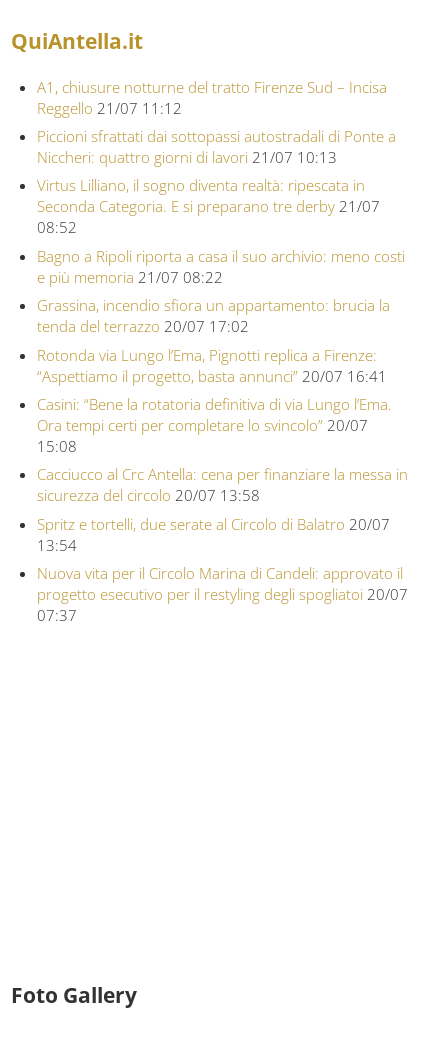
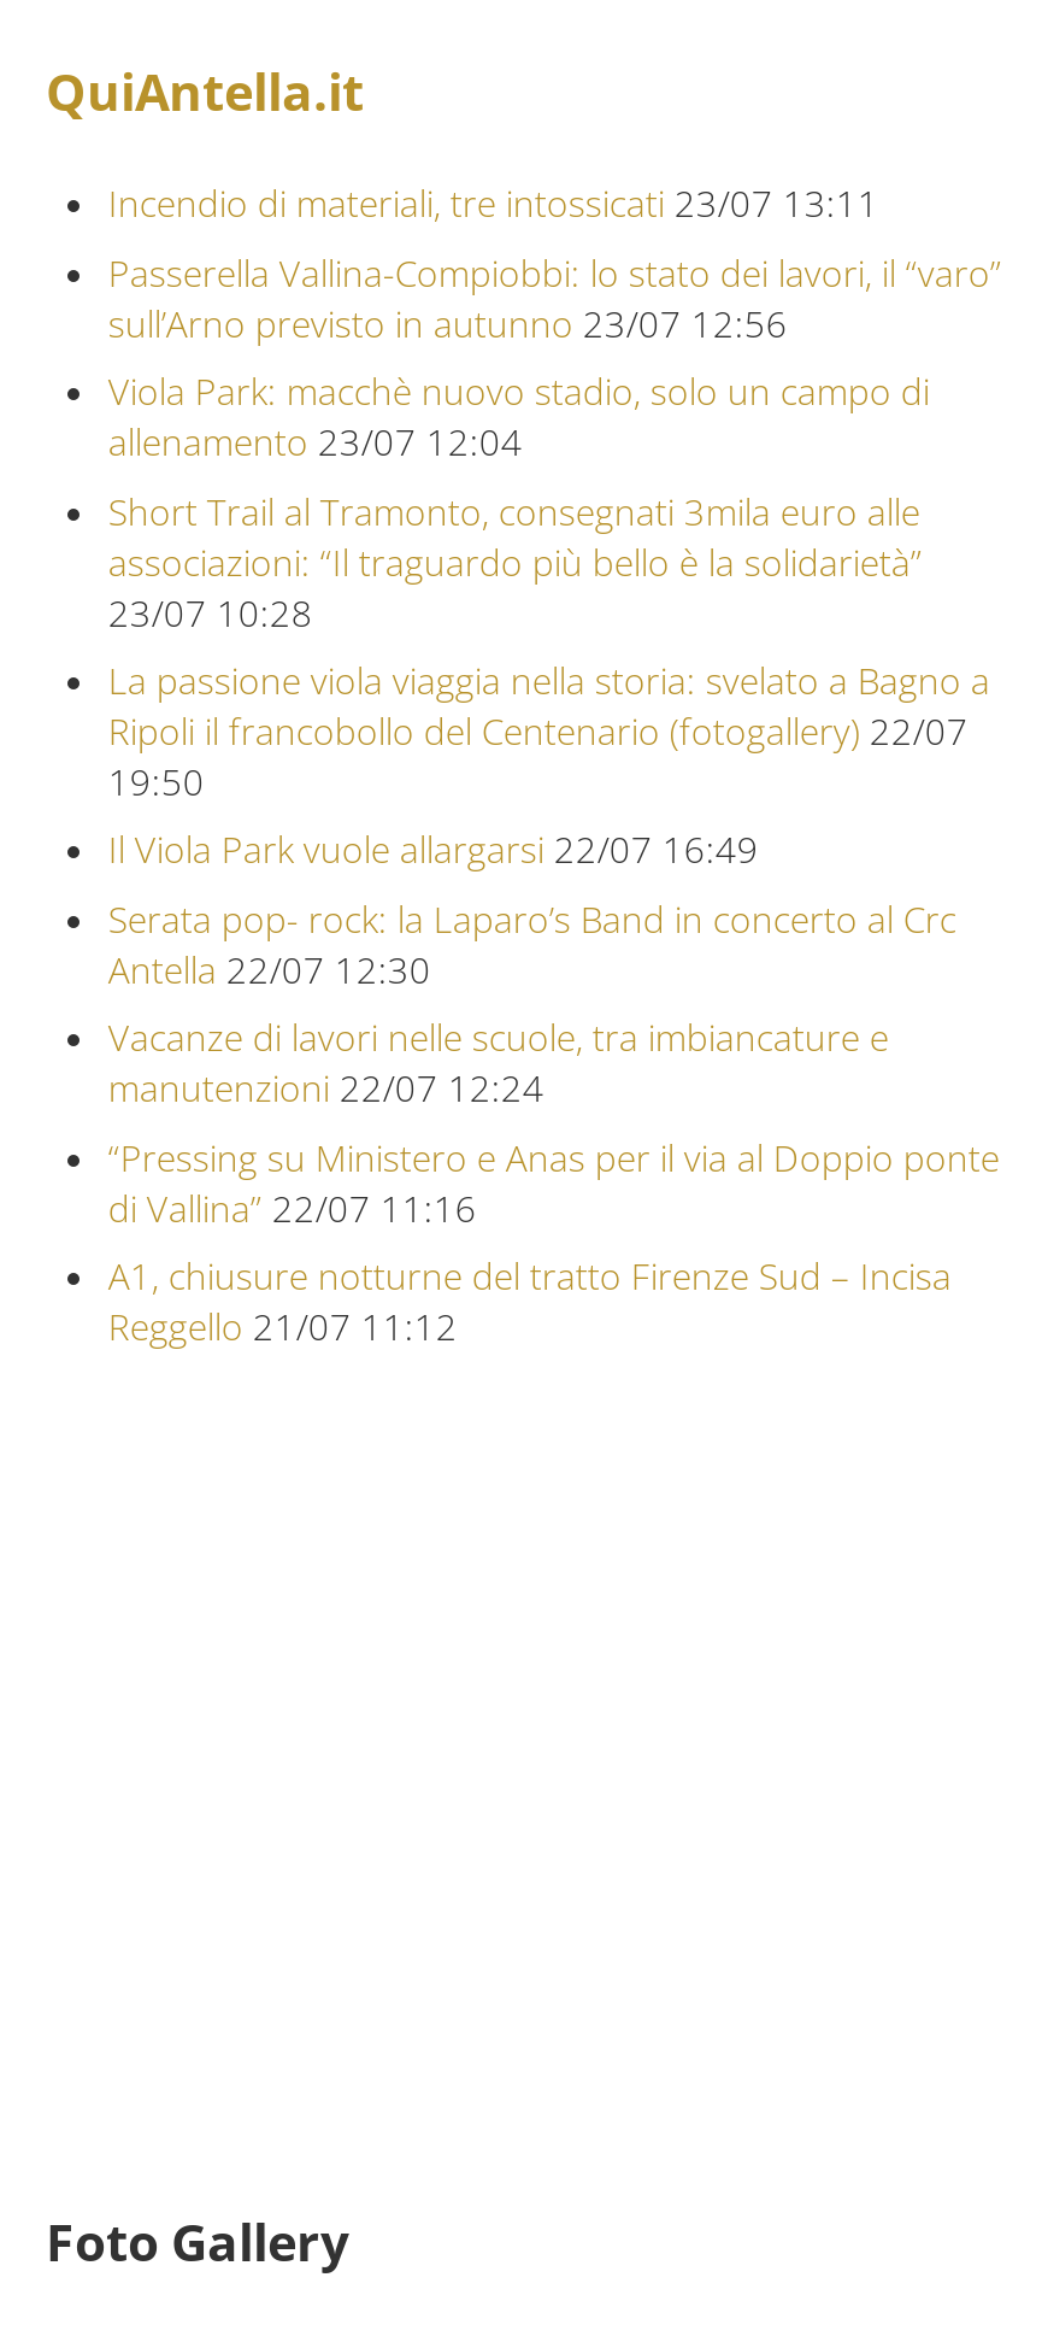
+ Incendio di materiali, tre intossicati 23/07 13:11
+ Passerella Vallina-Compiobbi: lo stato dei lavori, il “varo”
+ sull’Arno previsto in autunno 23/07 12:56
+ Viola Park: macchè nuovo stadio, solo un campo di
+ allenamento 23/07 12:04
+ Short Trail al Tramonto, consegnati 3mila euro alle
+ associazioni: “Il traguardo più bello è la solidarietà”
+ 23/07 10:28
+ La passione viola viaggia nella storia: svelato a Bagno a
+ Ripoli il francobollo del Centenario (fotogallery) 22/07
+ 19:50
+ Il Viola Park vuole allargarsi 22/07 16:49
+ Serata pop- rock: la Laparo’s Band in concerto al Crc
+ Antella 22/07 12:30
+ Vacanze di lavori nelle scuole, tra imbiancature e
+ manutenzioni 22/07 12:24
+ “Pressing su Ministero e Anas per il via al Doppio ponte
+ di Vallina” 22/07 11:16

moved down: A1, chiusure notturne del tratto Firenze Sud – Incisa | Reggello 21/07 11:12

- Piccioni sfrattati dai sottopassi autostradali di Ponte a
- Niccheri: quattro giorni di lavori 21/07 10:13
- Virtus Lilliano, il sogno diventa realtà: ripescata in
- Seconda Categoria. E si preparano tre derby 21/07
- 08:52
- Bagno a Ripoli riporta a casa il suo archivio: meno costi
- e più memoria 21/07 08:22
- Grassina, incendio sfiora un appartamento: brucia la
- tenda del terrazzo 20/07 17:02
- Rotonda via Lungo l’Ema, Pignotti replica a Firenze:
- “Aspettiamo il progetto, basta annunci” 20/07 16:41
- Casini: “Bene la rotatoria definitiva di via Lungo l’Ema.
- Ora tempi certi per completare lo svincolo” 20/07
- 15:08
- Cacciucco al Crc Antella: cena per finanziare la messa in
- sicurezza del circolo 20/07 13:58
- Spritz e tortelli, due serate al Circolo di Balatro 20/07
- 13:54
- Nuova vita per il Circolo Marina di Candeli: approvato il
- progetto esecutivo per il restyling degli spogliatoi 20/07
- 07:37
